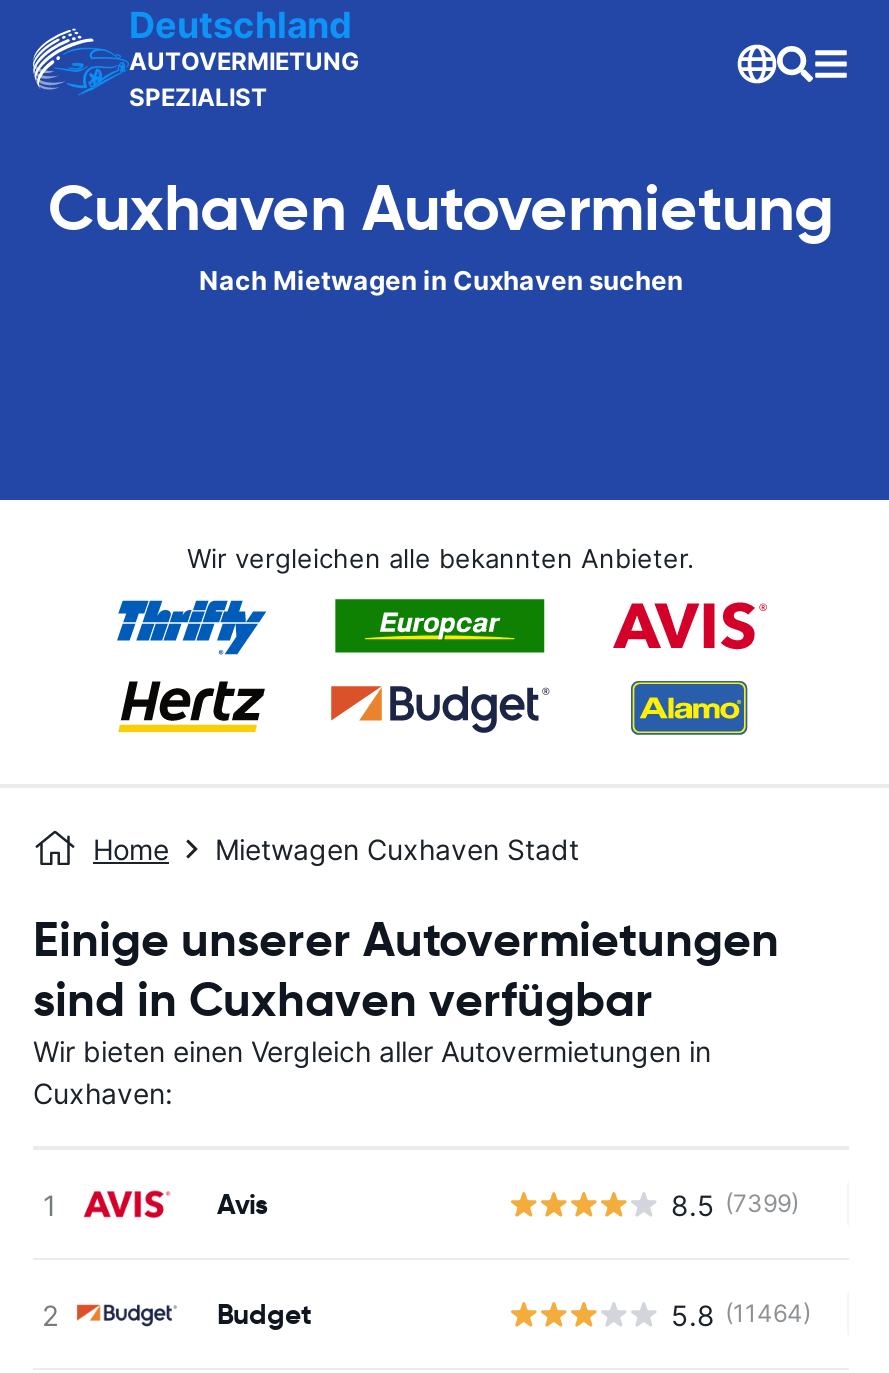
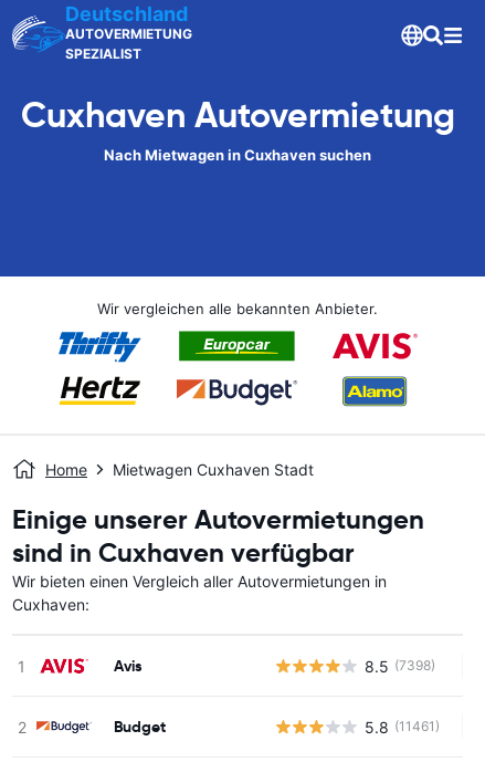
- 8.5 (7399)
+ 8.5 (7398)

- 5.8 (11464)
+ 5.8 (11461)
